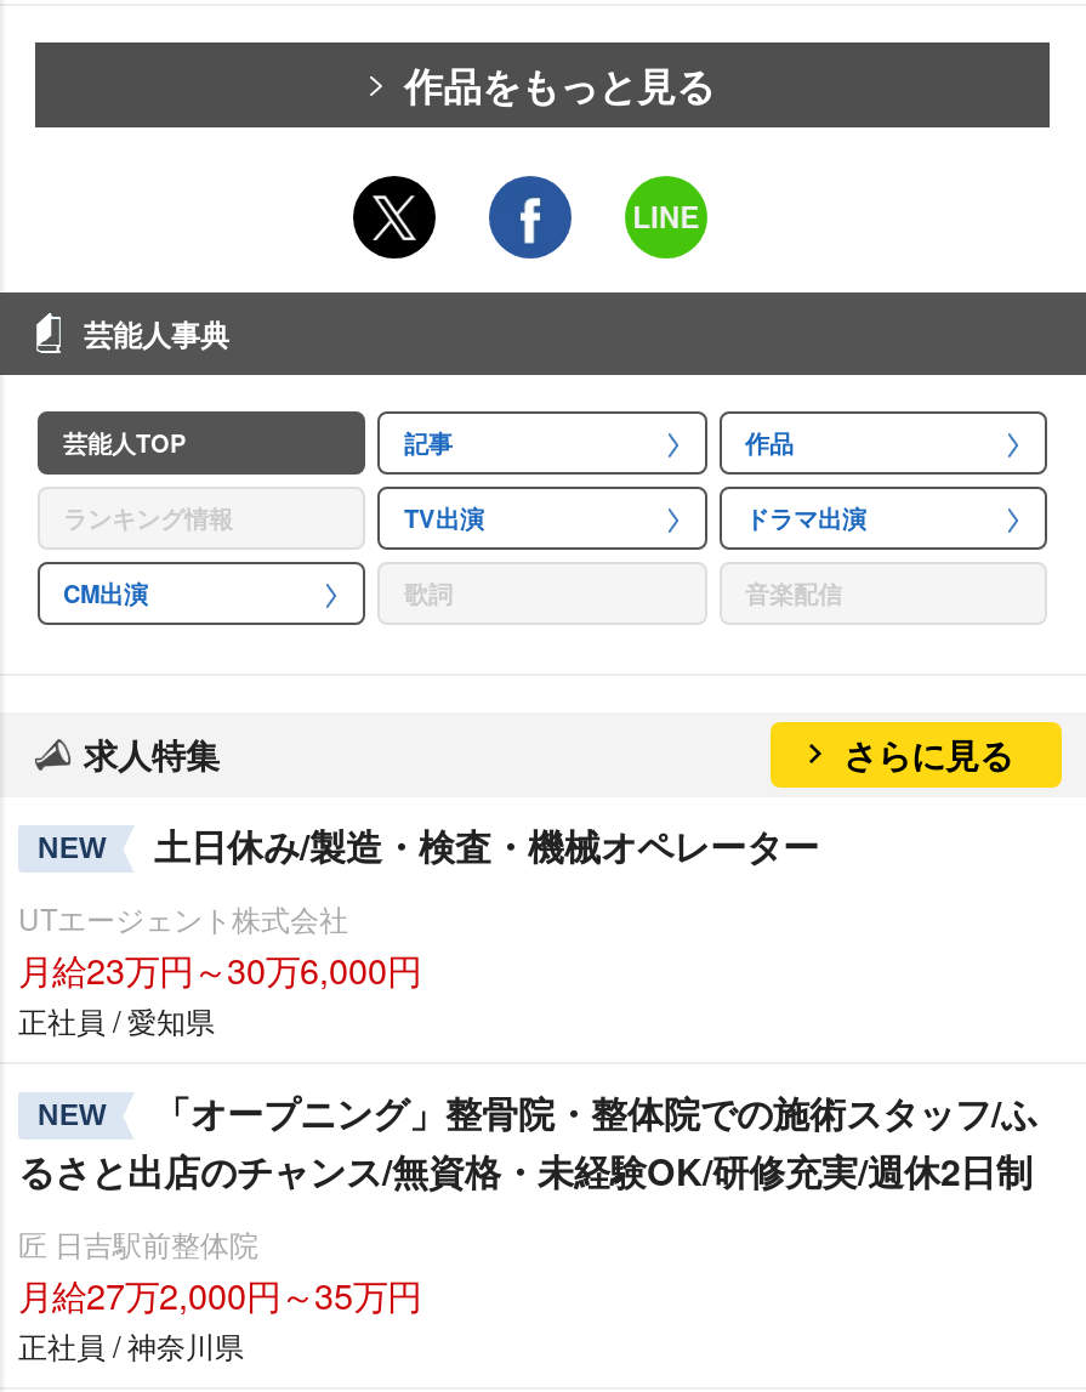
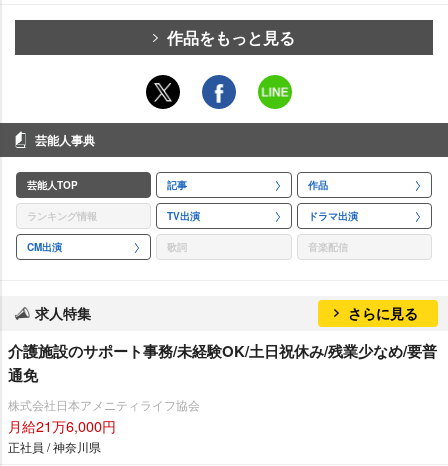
- NEW
- 土日休み/製造・検査・機械オペレーター
- UTエージェント株式会社
- 月給23万円～30万6,000円
- 正社員 / 愛知県
- NEW
- 「オープニング」整骨院・整体院での施術スタッフ/ふ
- るさと出店のチャンス/無資格・未経験OK/研修充実/週休2日制
- 匠 日吉駅前整体院
- 月給27万2,000円～35万円
+ 介護施設のサポート事務/未経験OK/土日祝休み/残業少なめ/要普
+ 通免
+ 株式会社日本アメニティライフ協会
+ 月給21万6,000円
